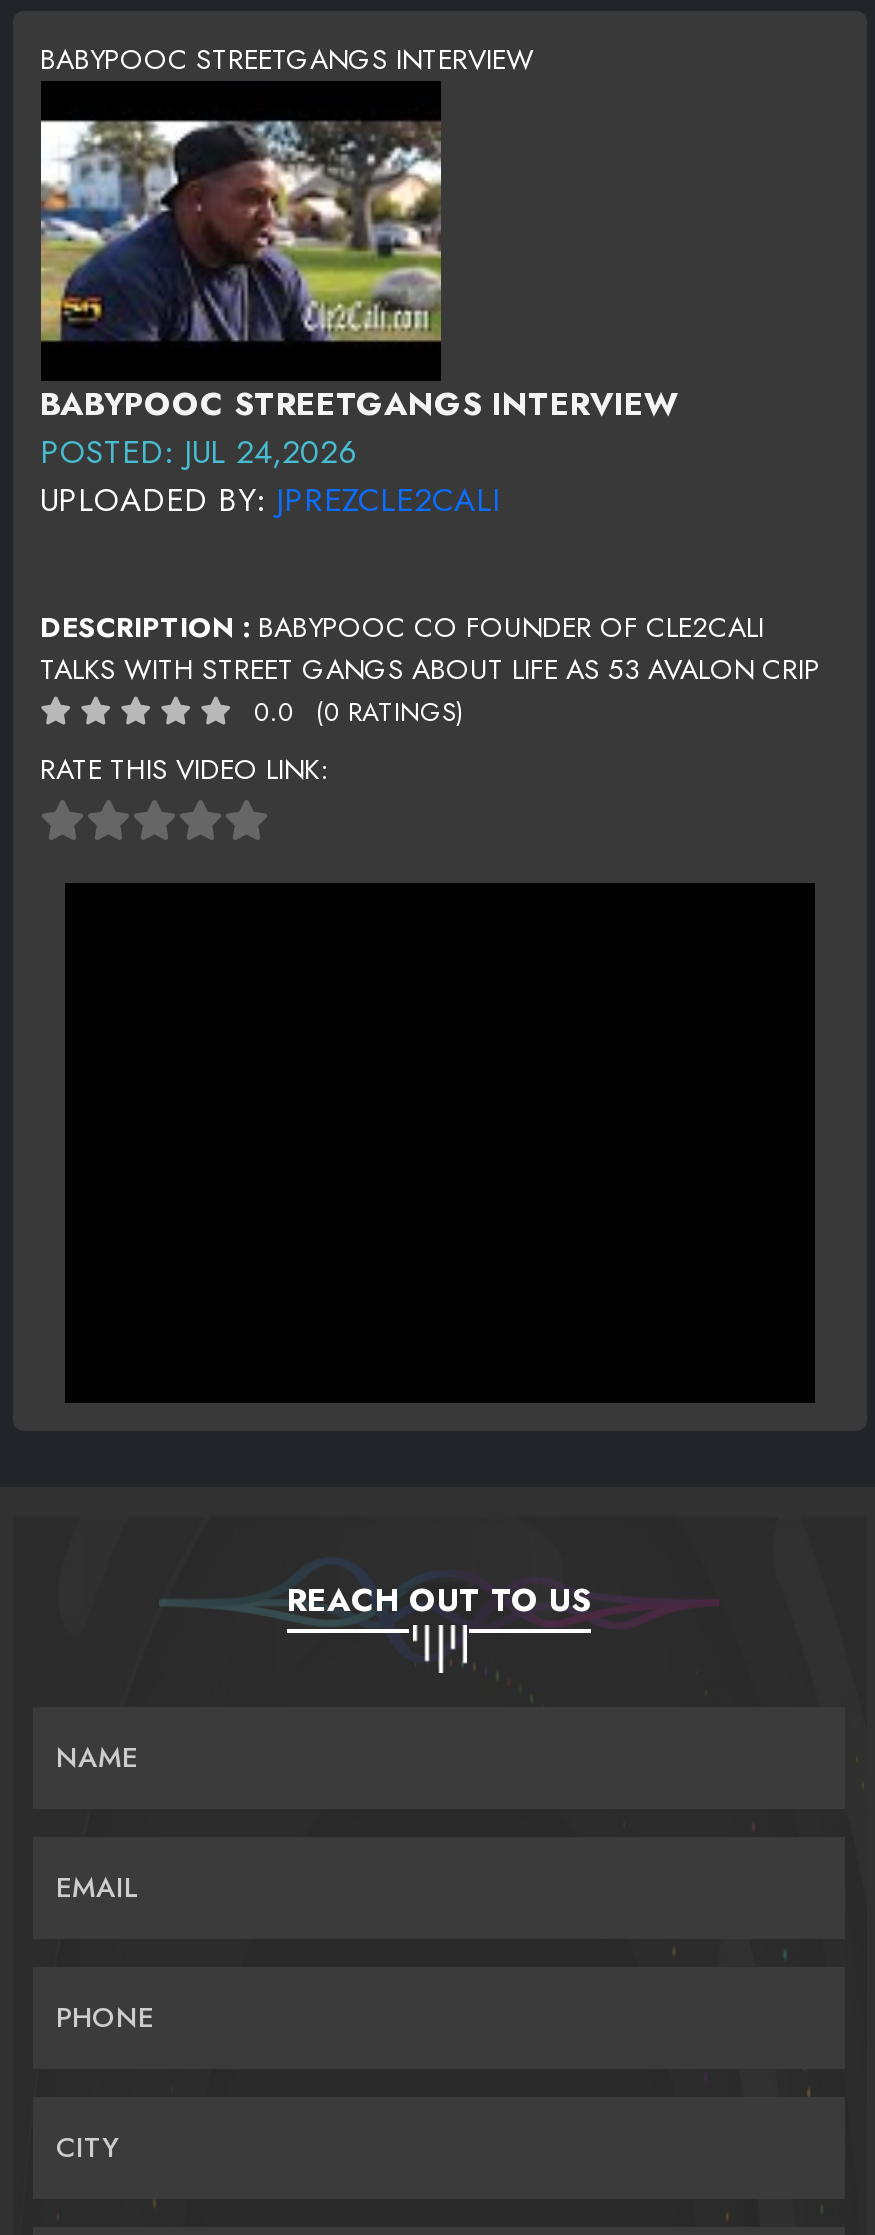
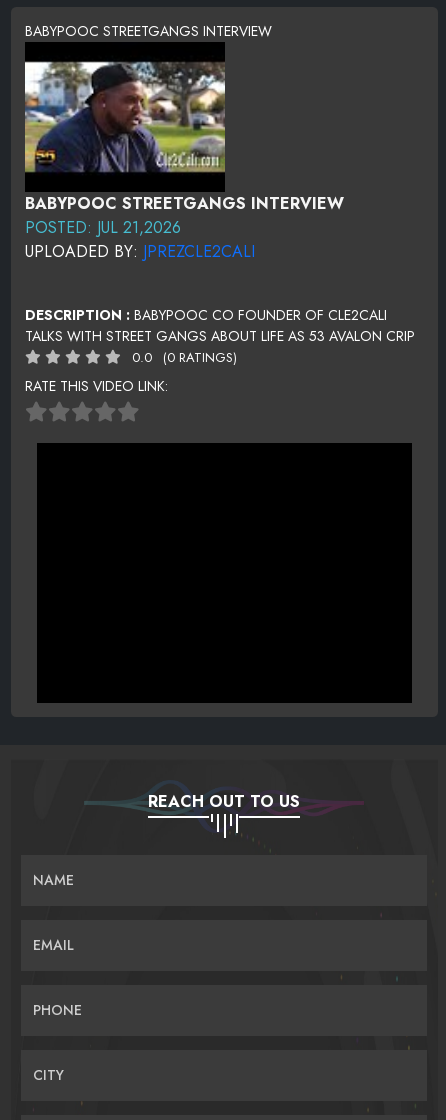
- POSTED: JUL 24,2026
+ POSTED: JUL 21,2026
